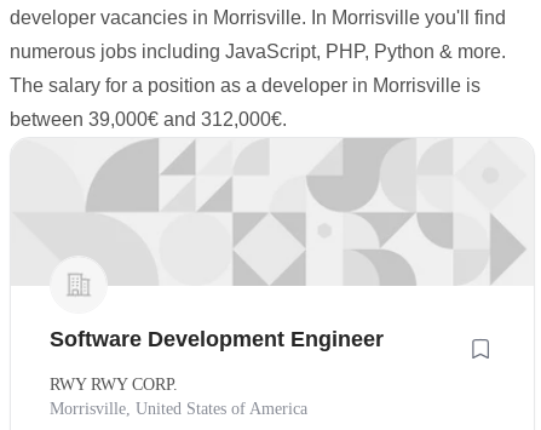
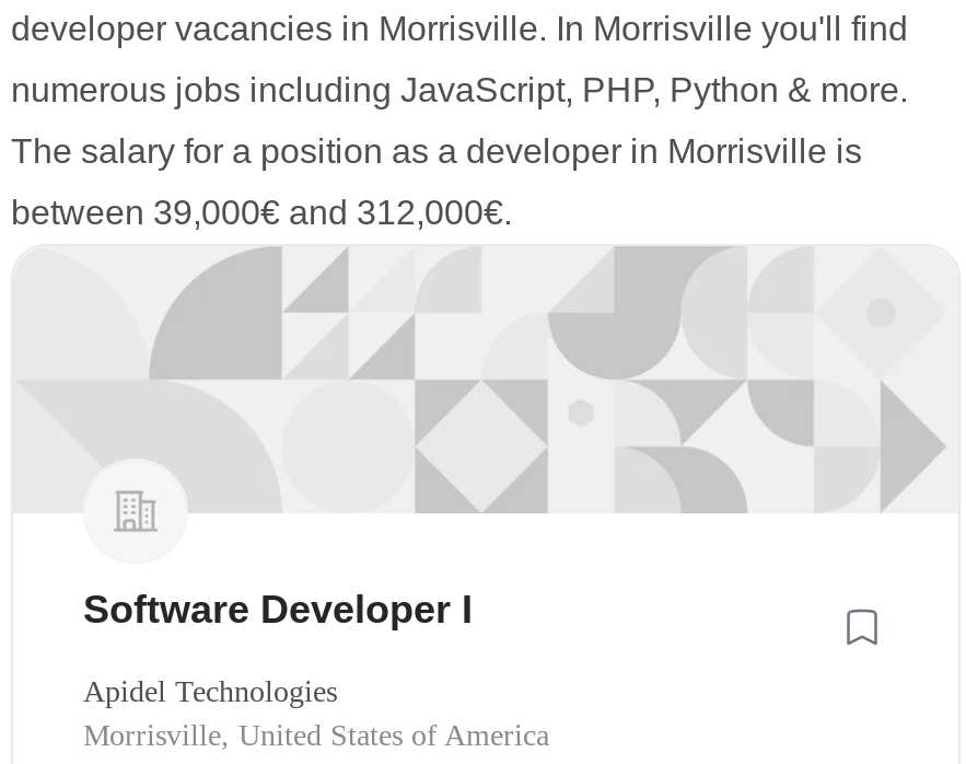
- Software Development Engineer
+ Software Developer I

- RWY RWY CORP.
+ Apidel Technologies
